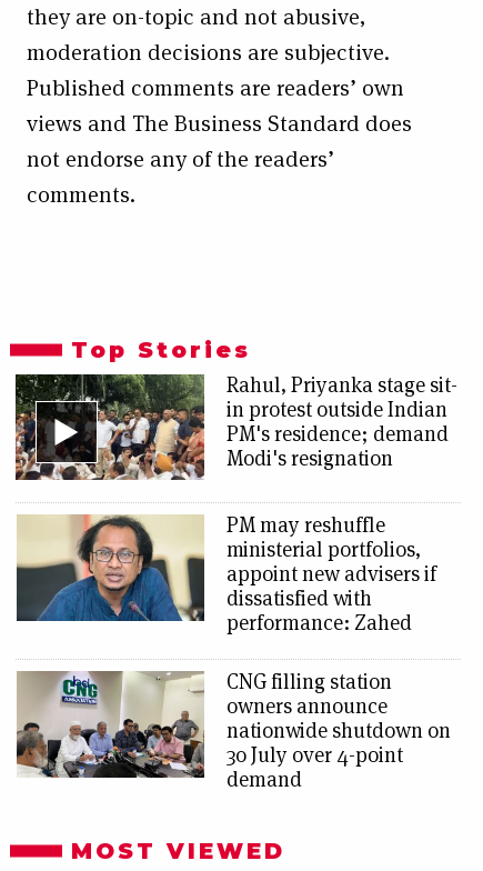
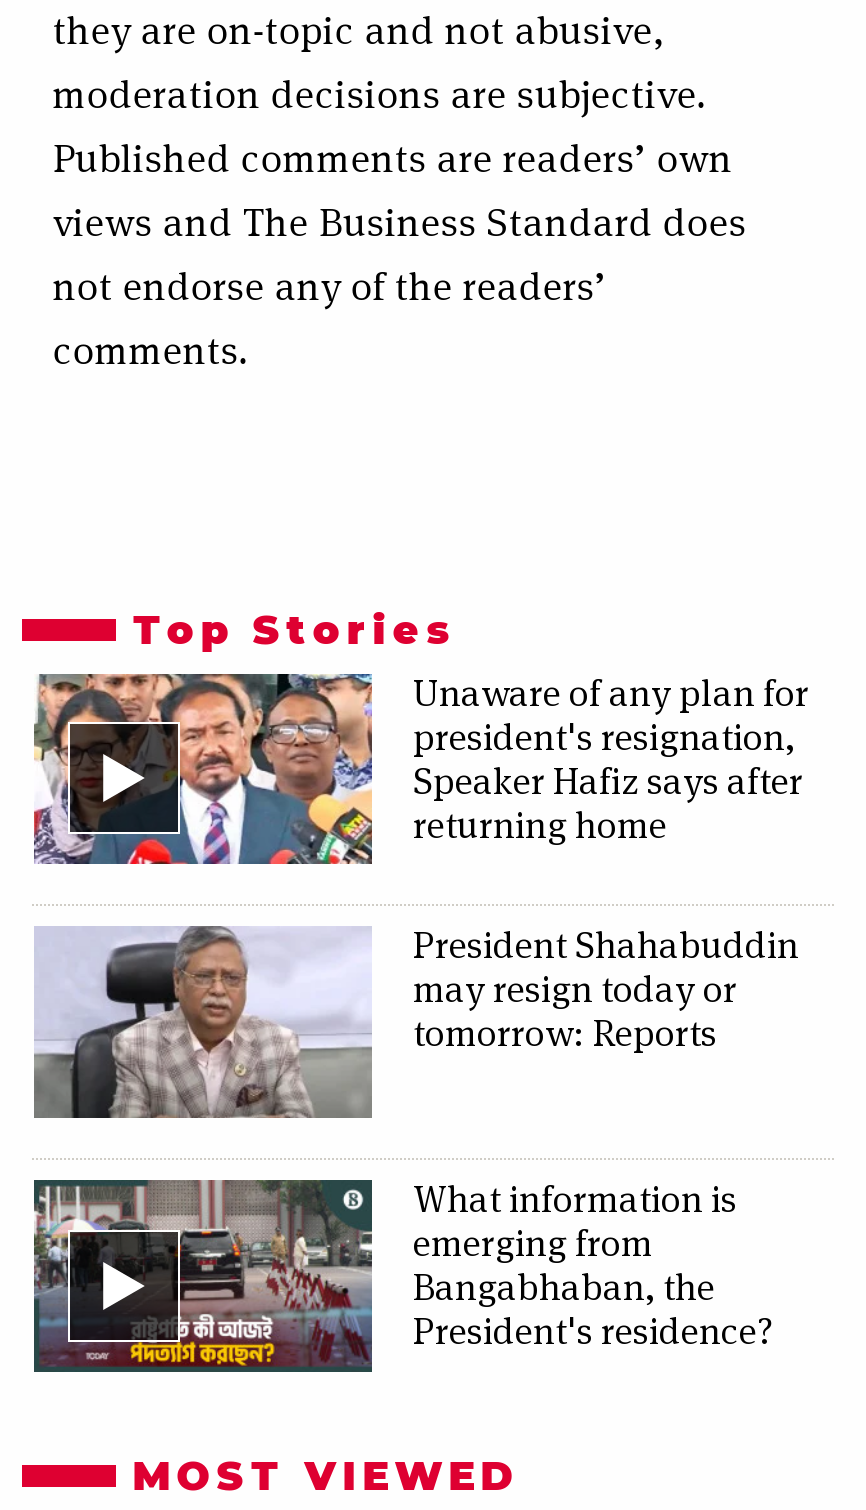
- [image]
- Rahul, Priyanka stage sit-
- in protest outside Indian
- PM's residence; demand
- Modi's resignation
+ [image]
+ Unaware of any plan for
+ president's resignation,
+ Speaker Hafiz says after
+ returning home

- [image]
- PM may reshuffle
- ministerial portfolios,
- appoint new advisers if
- dissatisfied with
- performance: Zahed
+ [image]
+ President Shahabuddin
+ may resign today or
+ tomorrow: Reports

- [image]
- CNG filling station
- owners announce
- nationwide shutdown on
- 30 July over 4-point
- demand
+ [image]
+ What information is
+ emerging from
+ Bangabhaban, the
+ President's residence?
